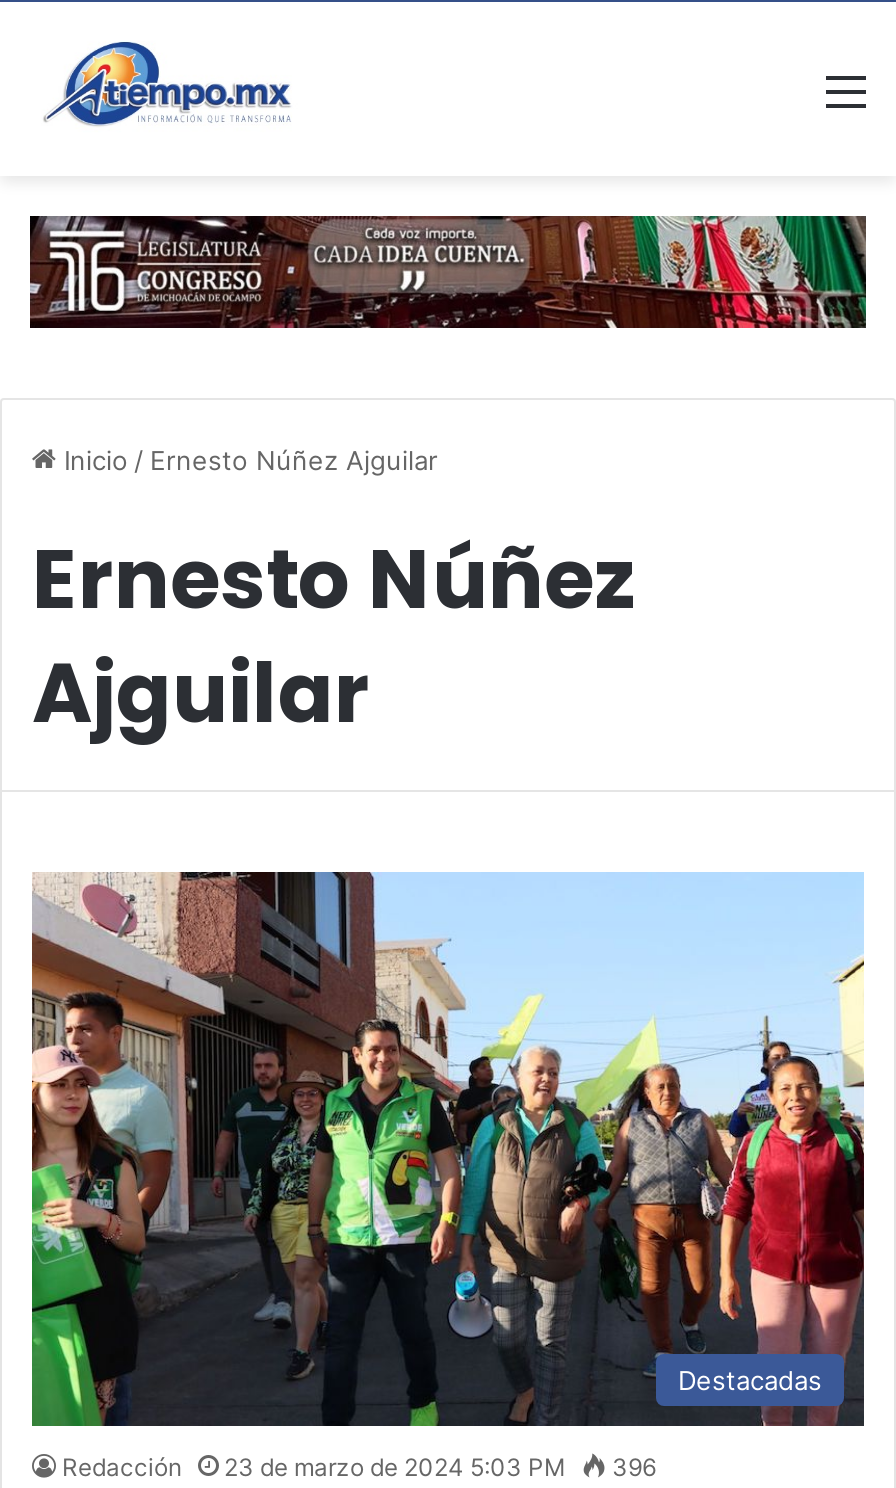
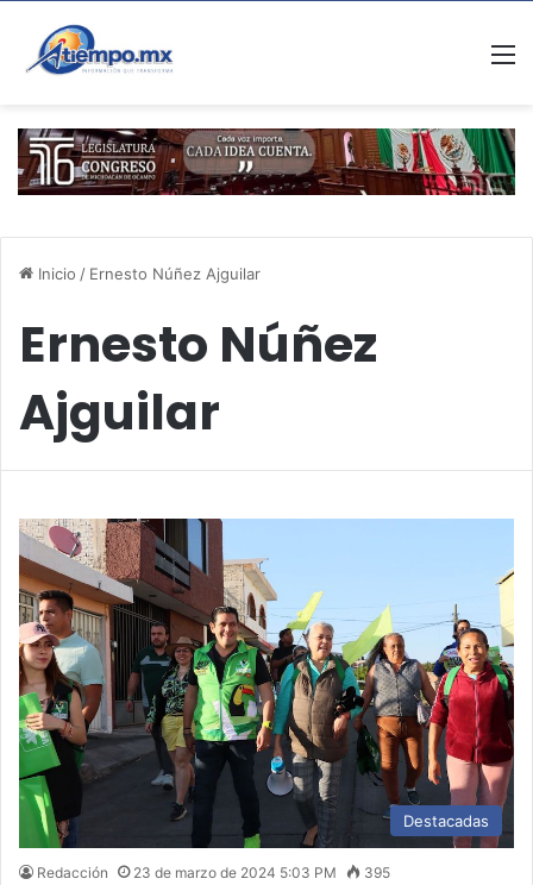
- Redacción 23 de marzo de 2024 5:03 PM 396
+ Redacción 23 de marzo de 2024 5:03 PM 395
